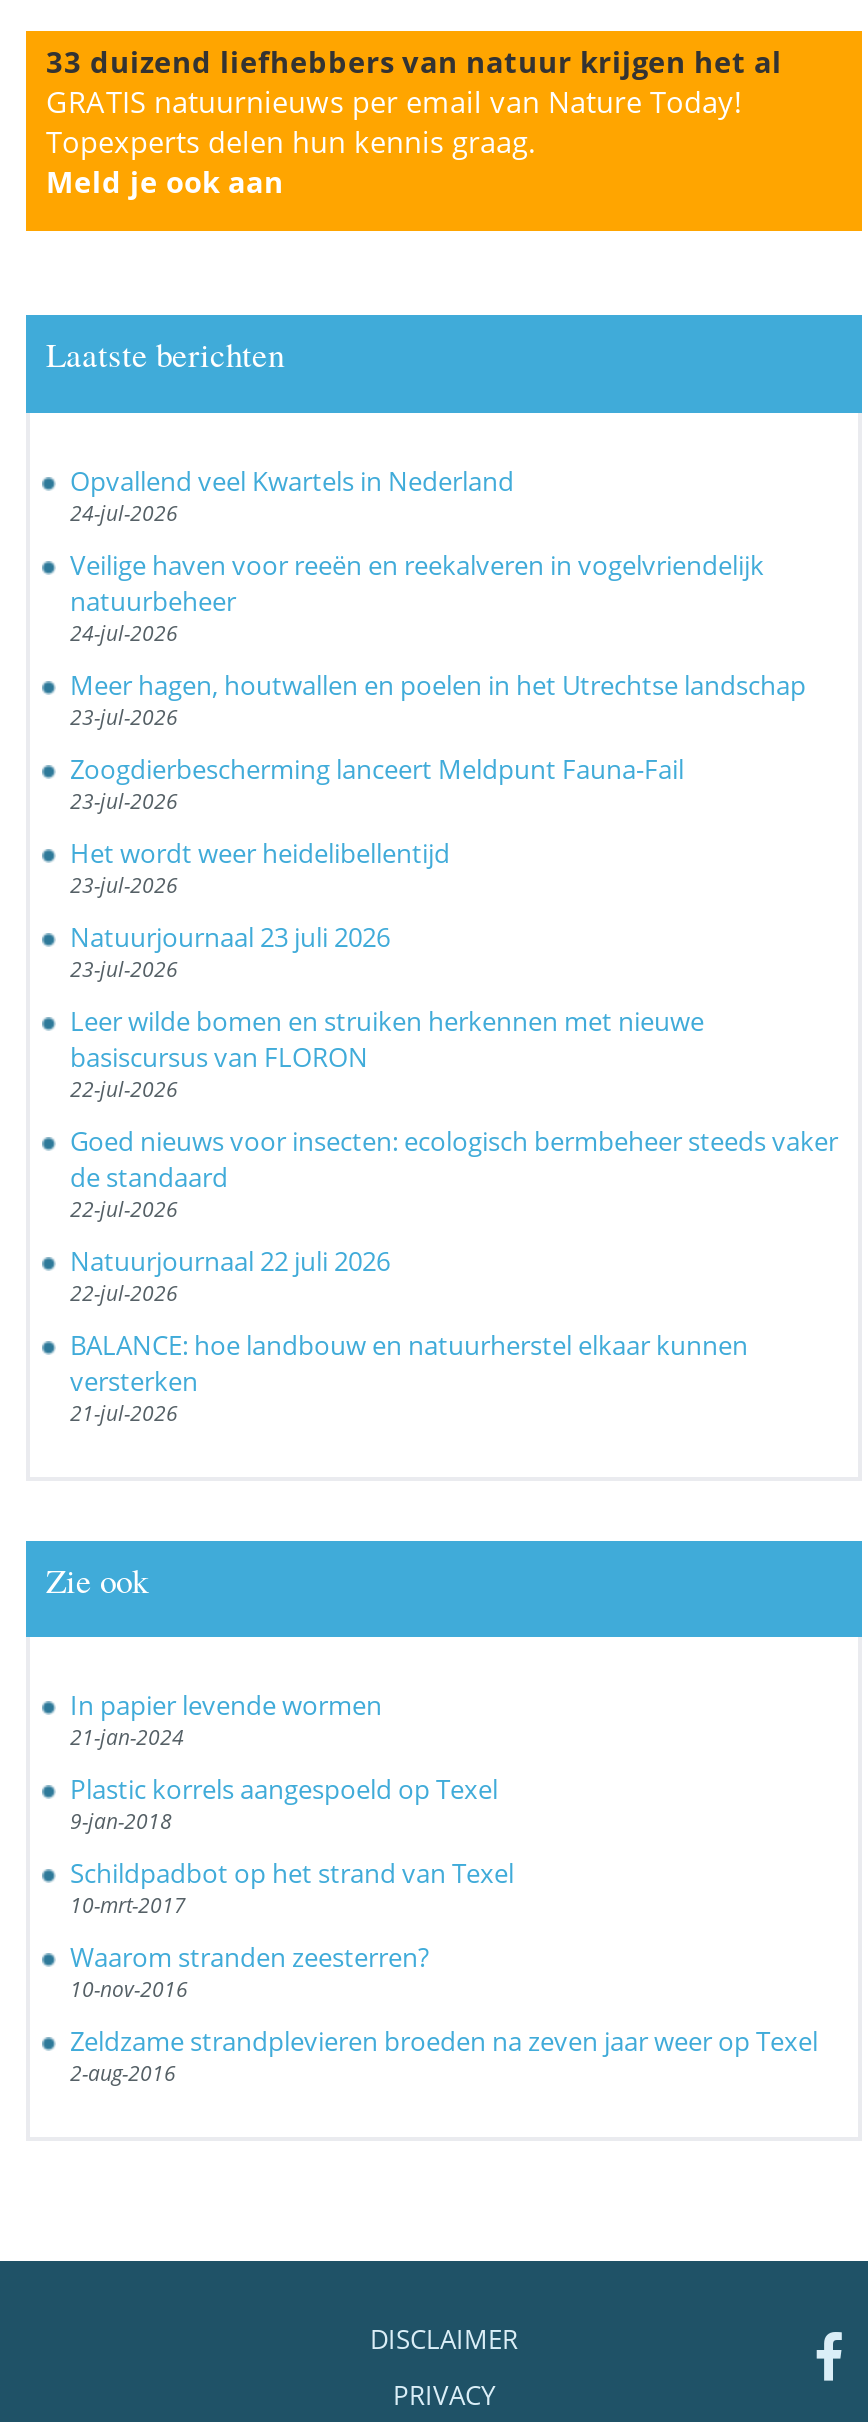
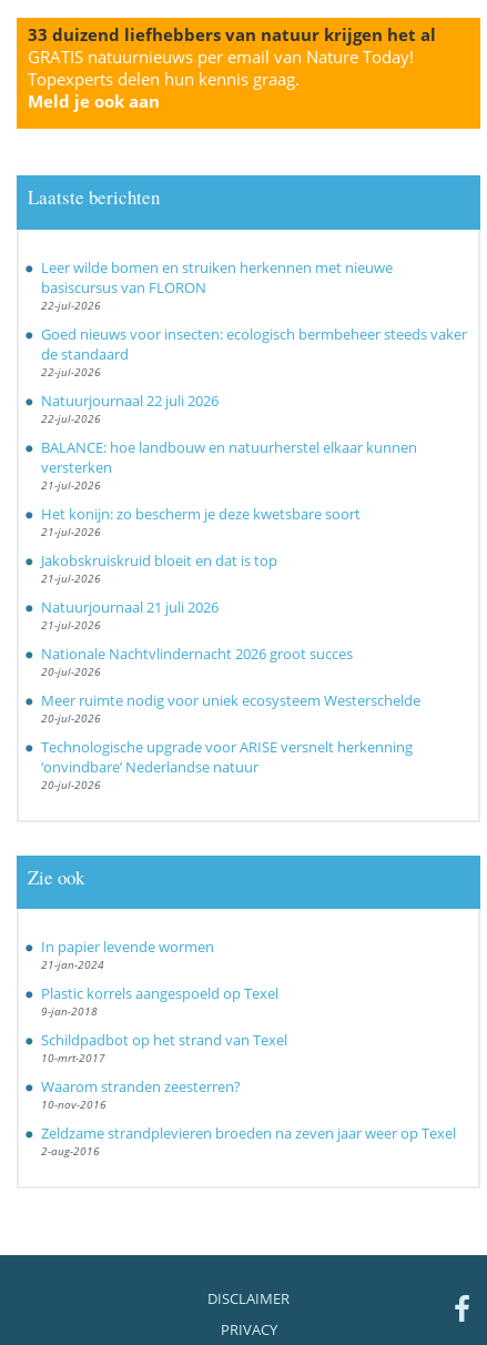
- Opvallend veel Kwartels in Nederland
- 24-jul-2026
- Veilige haven voor reeën en reekalveren in vogelvriendelijk
- natuurbeheer
- 24-jul-2026
- Meer hagen, houtwallen en poelen in het Utrechtse landschap
- 23-jul-2026
- Zoogdierbescherming lanceert Meldpunt Fauna-Fail
- 23-jul-2026
- Het wordt weer heidelibellentijd
- 23-jul-2026
- Natuurjournaal 23 juli 2026
- 23-jul-2026

moved up: Leer wilde bomen en struiken herkennen met nieuwe | basiscursus van FLORON | 22-jul-2026 | ... | versterken | 21-jul-2026

+ Het konijn: zo bescherm je deze kwetsbare soort
+ 21-jul-2026
+ Jakobskruiskruid bloeit en dat is top
+ 21-jul-2026
+ Natuurjournaal 21 juli 2026
+ 21-jul-2026
+ Nationale Nachtvlindernacht 2026 groot succes
+ 20-jul-2026
+ Meer ruimte nodig voor uniek ecosysteem Westerschelde
+ 20-jul-2026
+ Technologische upgrade voor ARISE versnelt herkenning
+ ‘onvindbare’ Nederlandse natuur
+ 20-jul-2026
